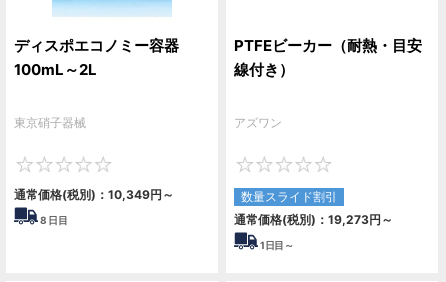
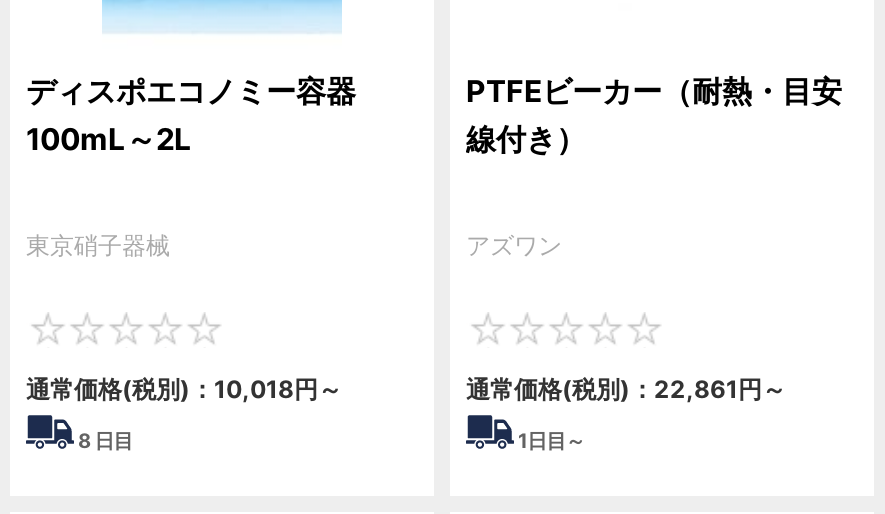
- 通常価格(税別)：10,349円～
+ 通常価格(税別)：10,018円～

- 数量スライド割引
- 通常価格(税別)：19,273円～
+ 通常価格(税別)：22,861円～
